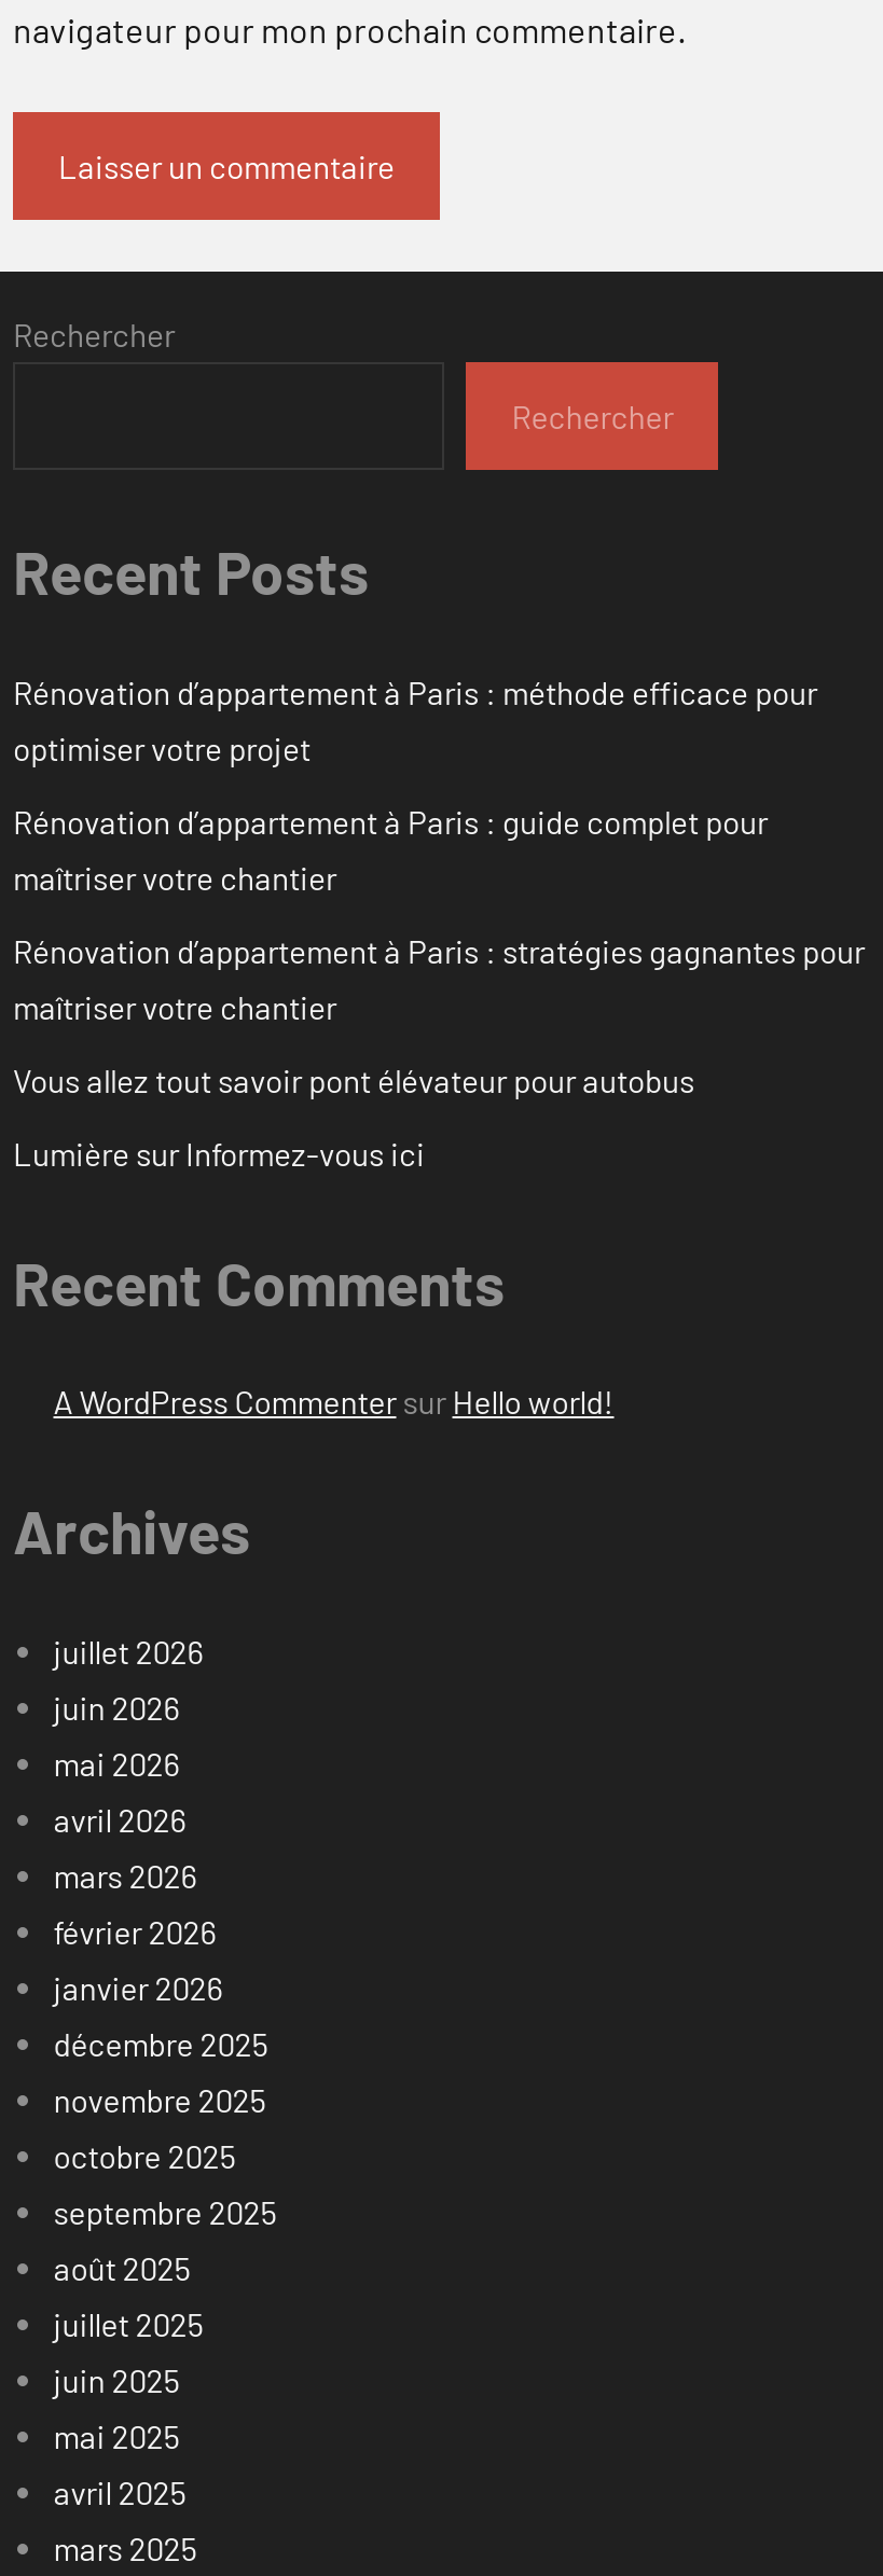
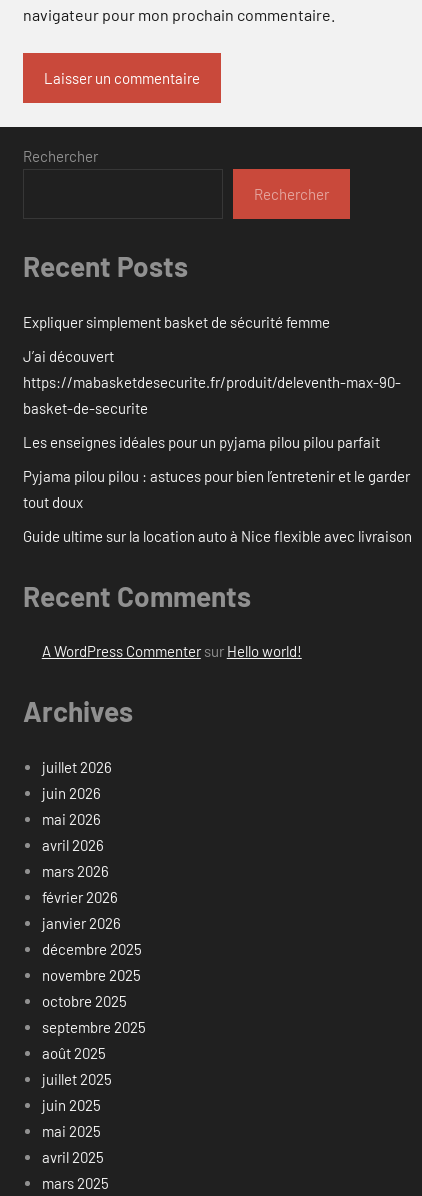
- Rénovation d’appartement à Paris : méthode efficace pour
- optimiser votre projet
+ Expliquer simplement basket de sécurité femme

- Rénovation d’appartement à Paris : guide complet pour
- maîtriser votre chantier
+ J’ai découvert
+ https://mabasketdesecurite.fr/produit/deleventh-max-90-
+ basket-de-securite

- Rénovation d’appartement à Paris : stratégies gagnantes pour
- maîtriser votre chantier
+ Les enseignes idéales pour un pyjama pilou pilou parfait

- Vous allez tout savoir pont élévateur pour autobus
+ Pyjama pilou pilou : astuces pour bien l’entretenir et le garder
+ tout doux

- Lumière sur Informez-vous ici
+ Guide ultime sur la location auto à Nice flexible avec livraison
